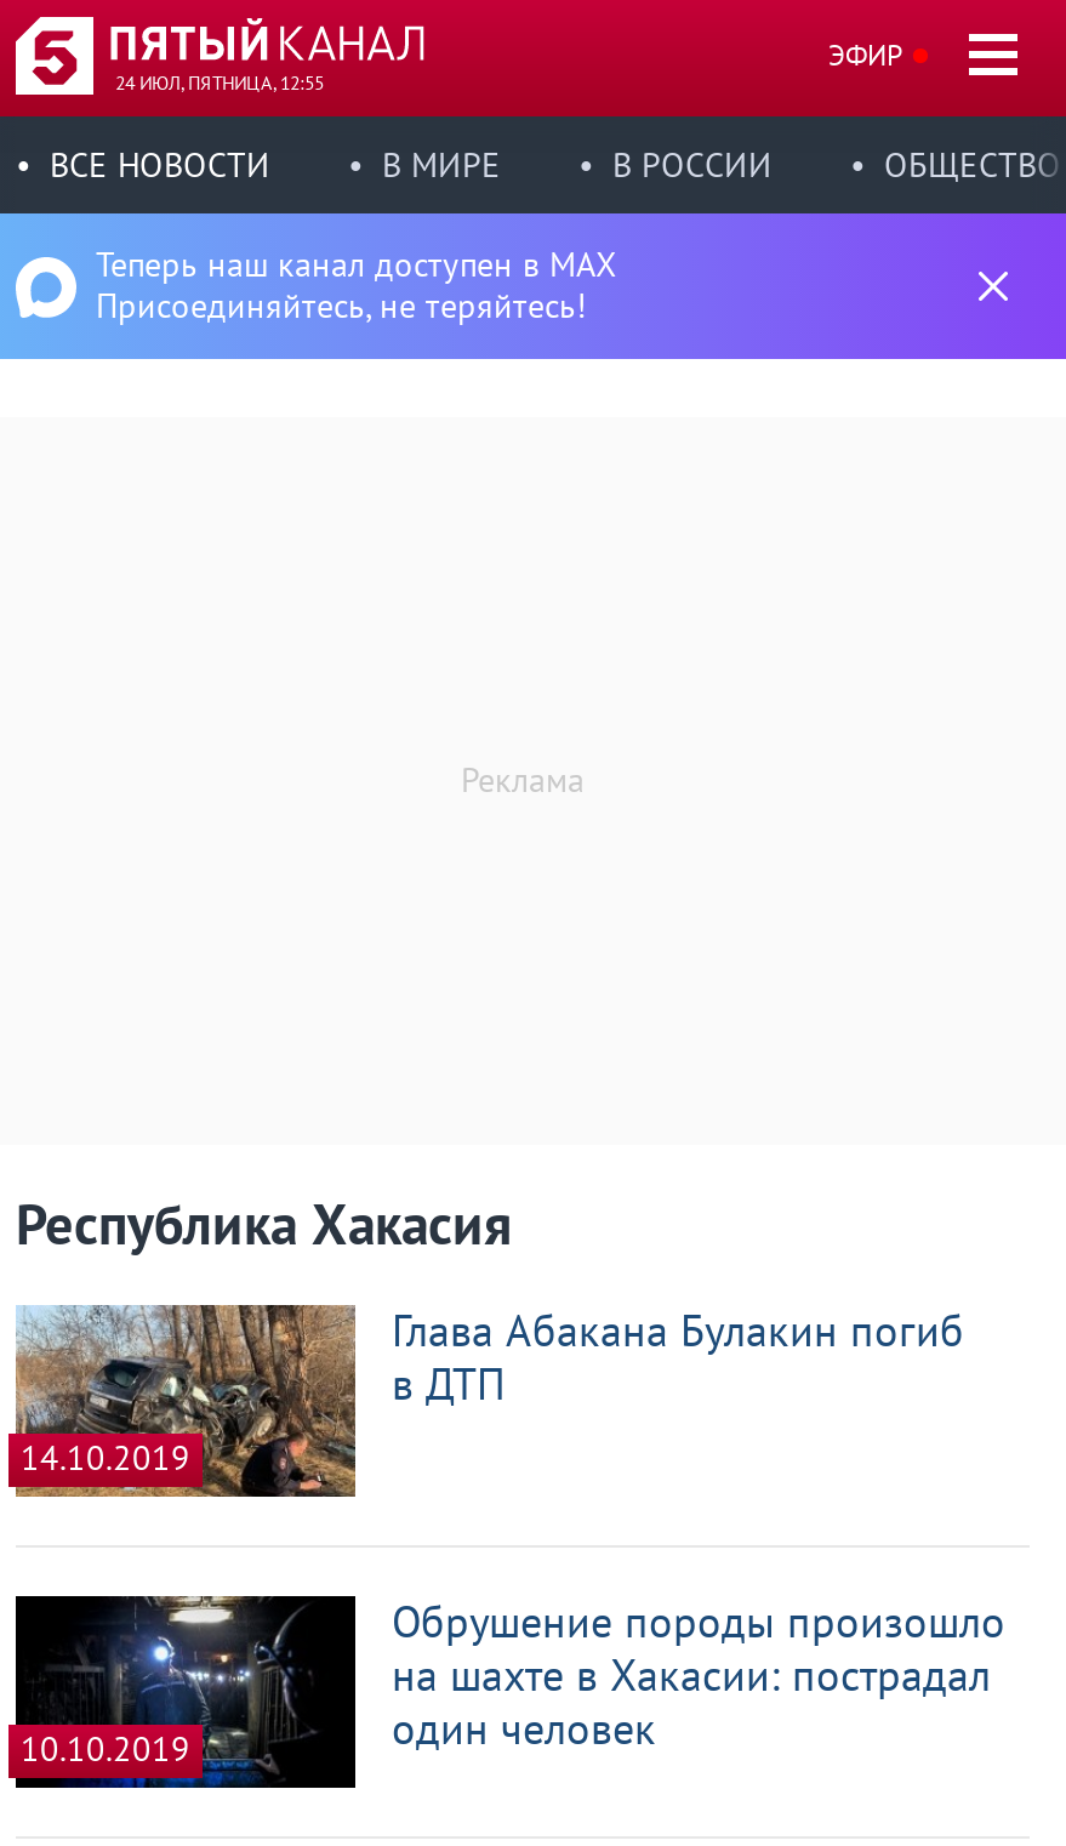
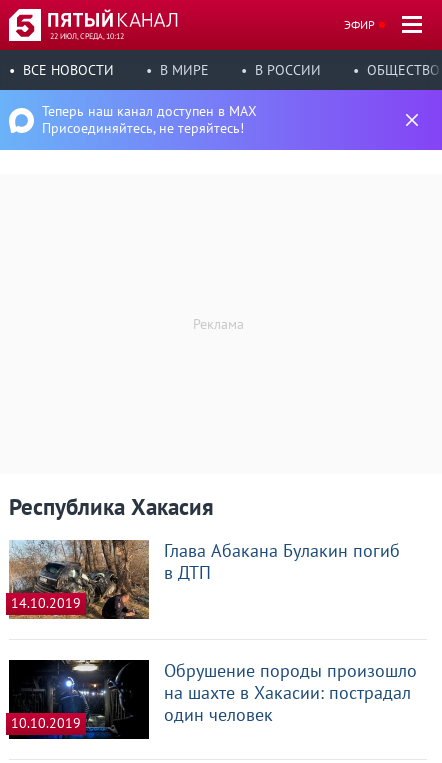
- 24 ИЮЛ, ПЯТНИЦА, 12:55
+ 22 ИЮЛ, СРЕДА, 10:12
